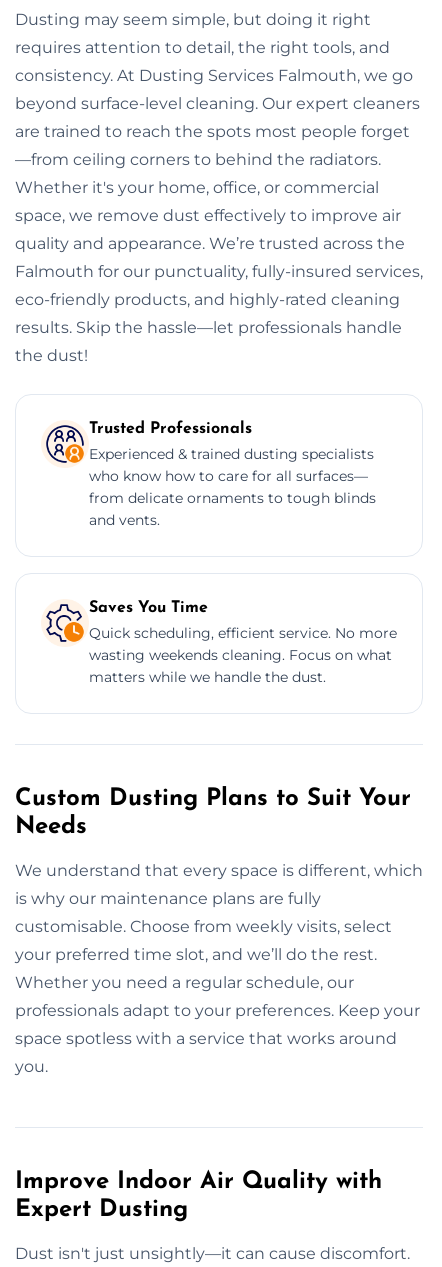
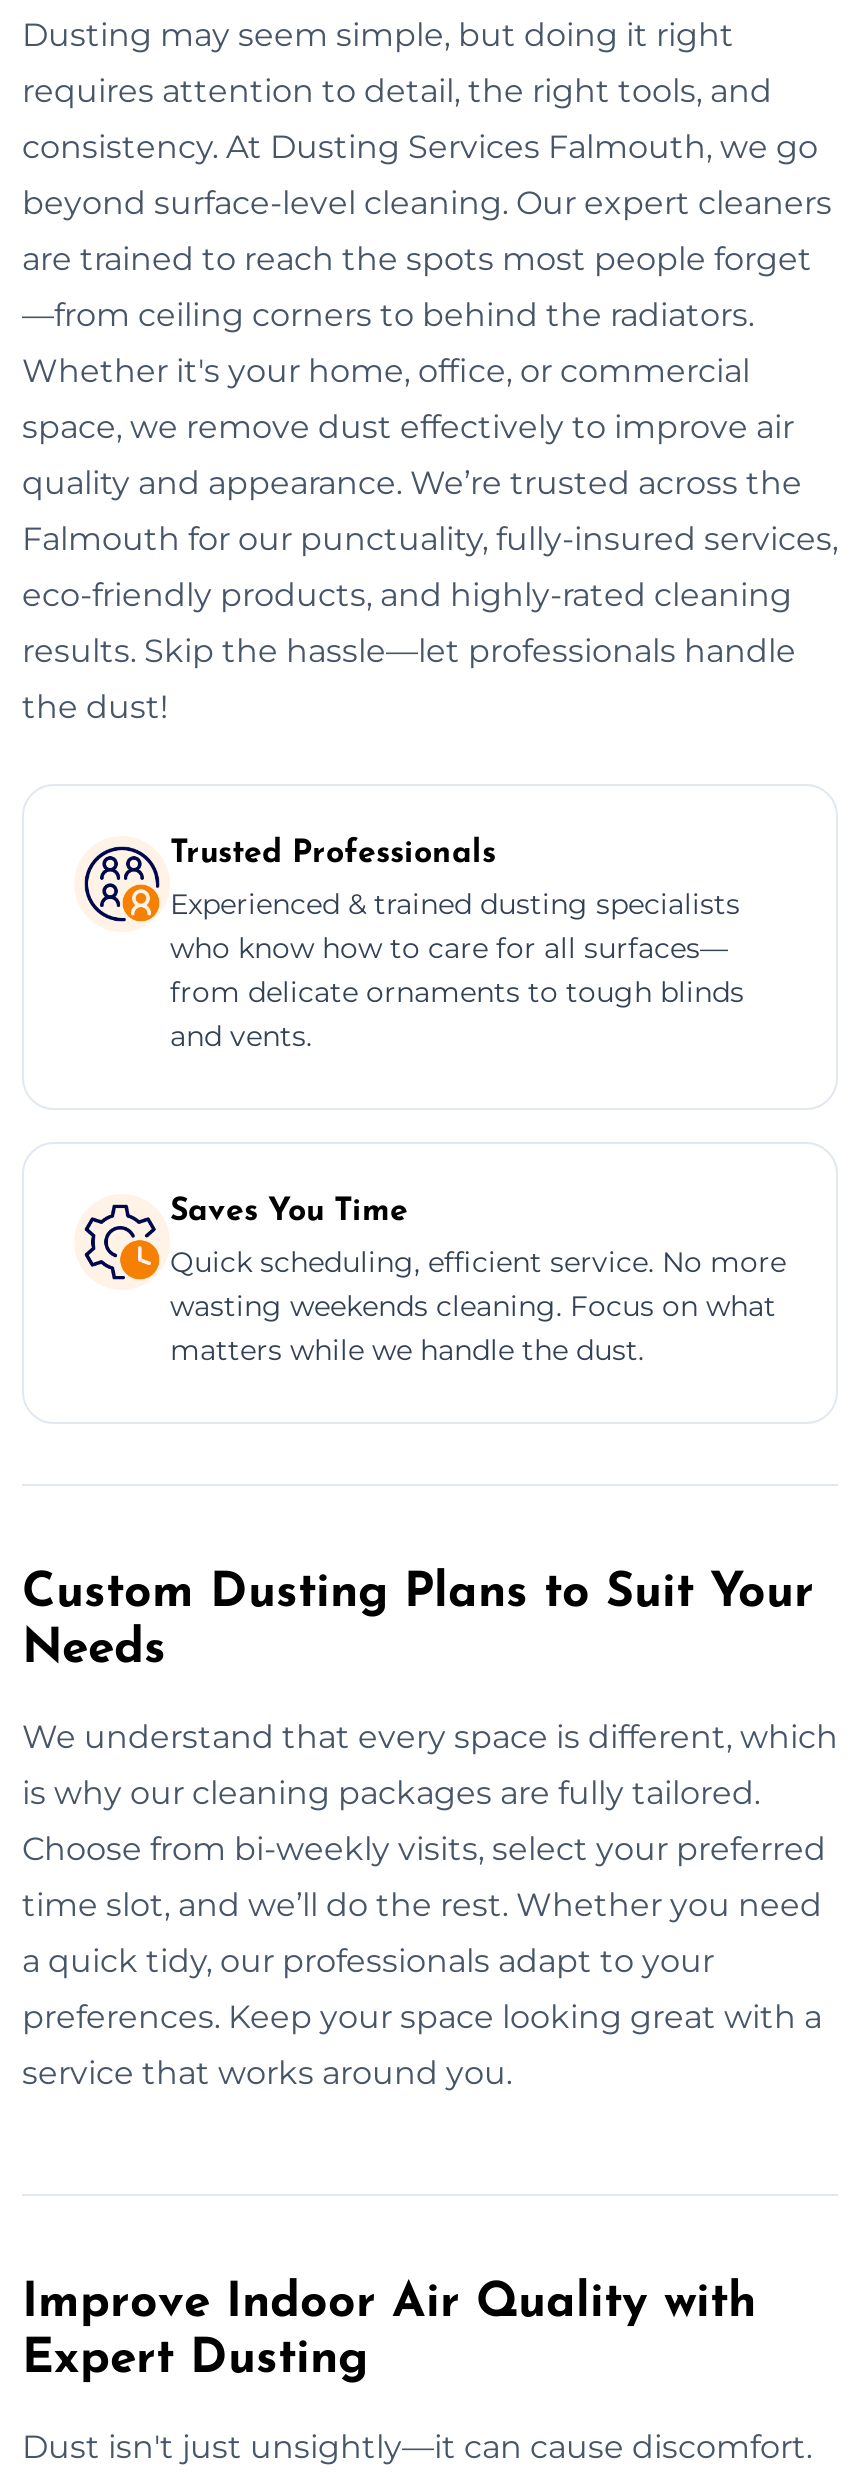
- is why our maintenance plans are fully
- customisable. Choose from weekly visits, select
- your preferred time slot, and we’ll do the rest.
- Whether you need a regular schedule, our
- professionals adapt to your preferences. Keep your
- space spotless with a service that works around
- you.
+ is why our cleaning packages are fully tailored.
+ Choose from bi-weekly visits, select your preferred
+ time slot, and we’ll do the rest. Whether you need
+ a quick tidy, our professionals adapt to your
+ preferences. Keep your space looking great with a
+ service that works around you.
